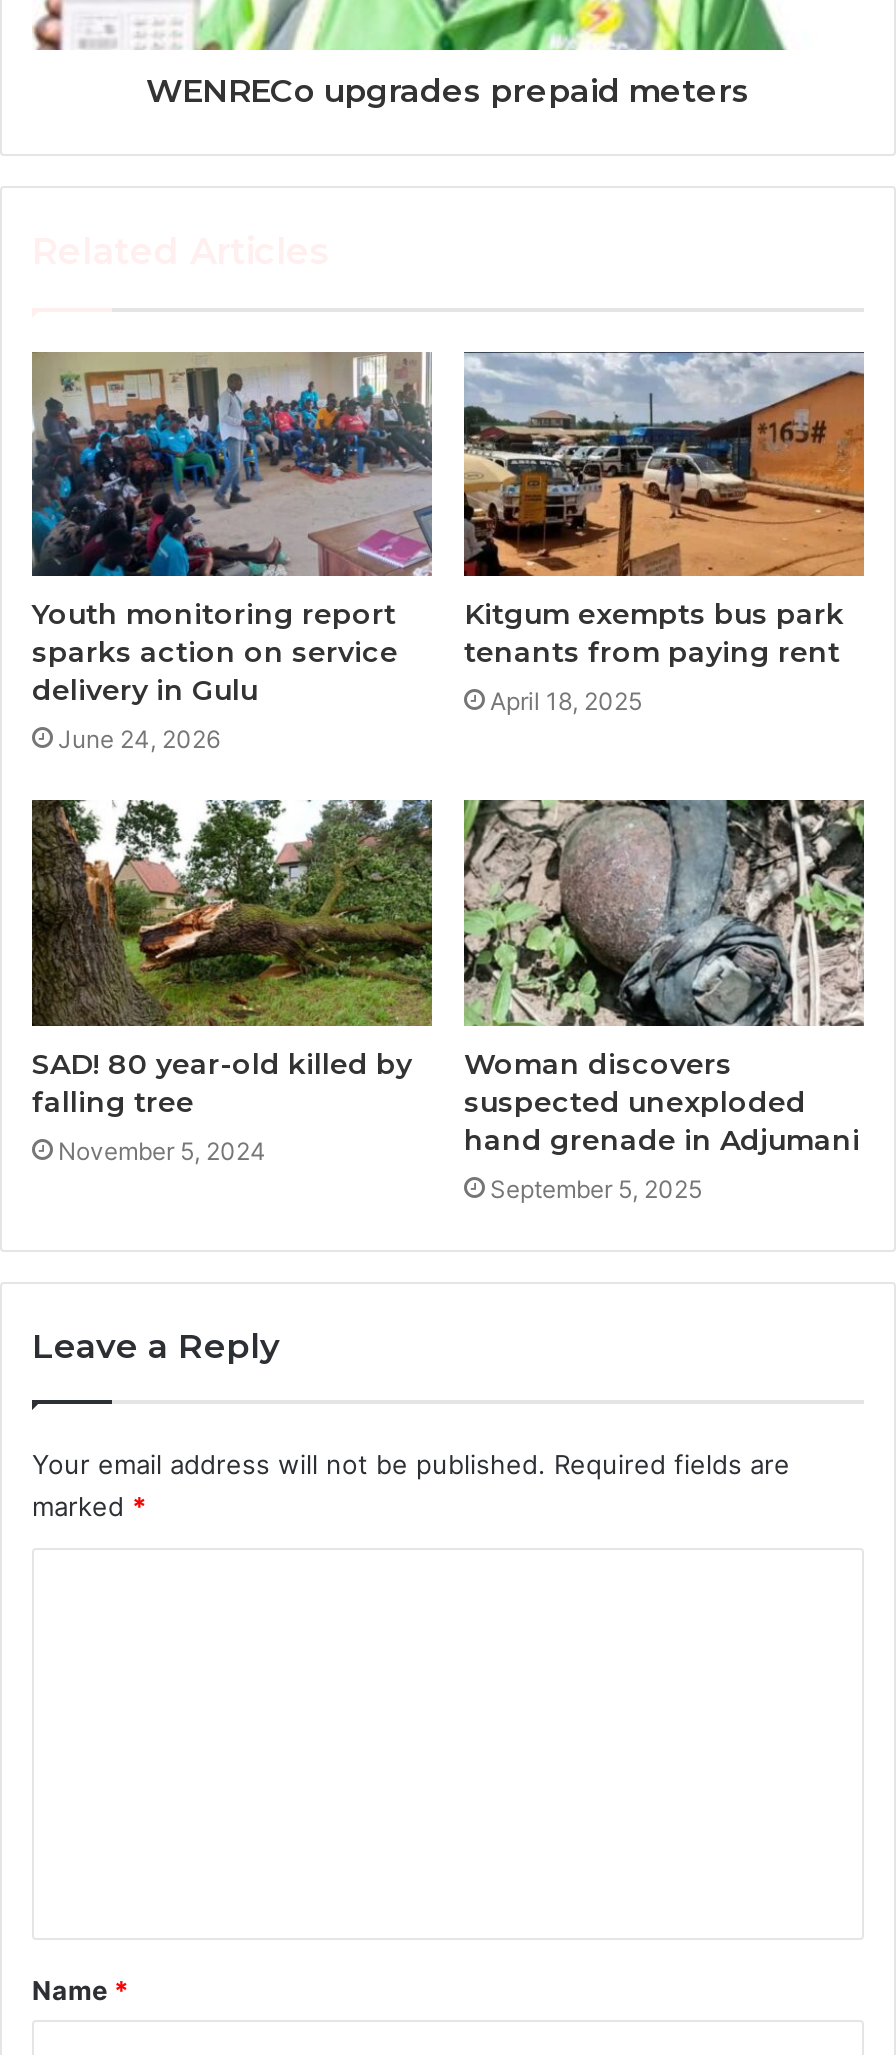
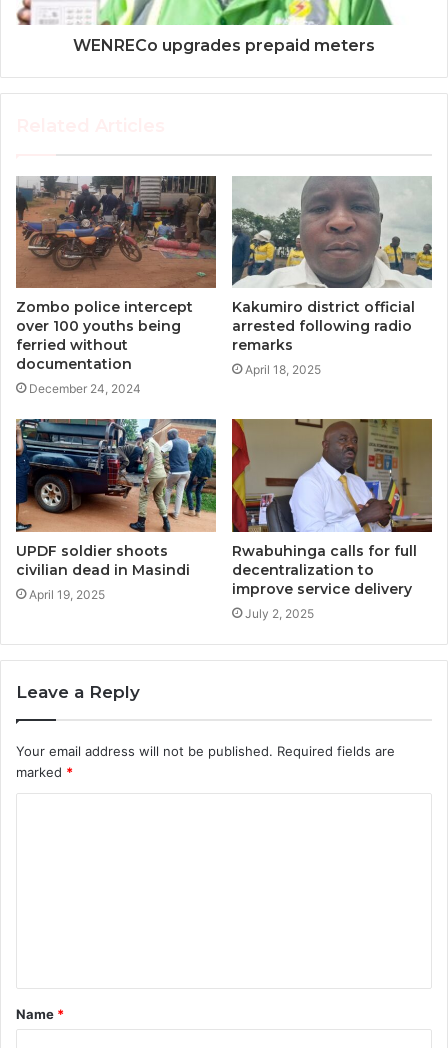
- [image]
- Youth monitoring report
- sparks action on service
- delivery in Gulu
- June 24, 2026
+ [image]
+ Zombo police intercept
+ over 100 youths being
+ ferried without
+ documentation
+ December 24, 2024

- [image]
- Kitgum exempts bus park
- tenants from paying rent
+ [image]
+ Kakumiro district official
+ arrested following radio
+ remarks

- [image]
- SAD! 80 year-old killed by
- falling tree
- November 5, 2024
+ [image]
+ UPDF soldier shoots
+ civilian dead in Masindi
+ April 19, 2025

- [image]
- Woman discovers
- suspected unexploded
- hand grenade in Adjumani
- September 5, 2025
+ [image]
+ Rwabuhinga calls for full
+ decentralization to
+ improve service delivery
+ July 2, 2025
